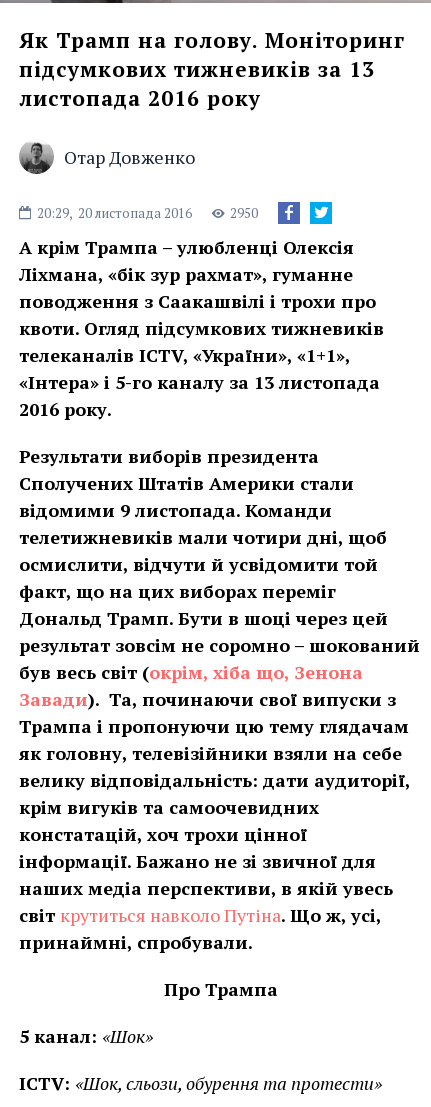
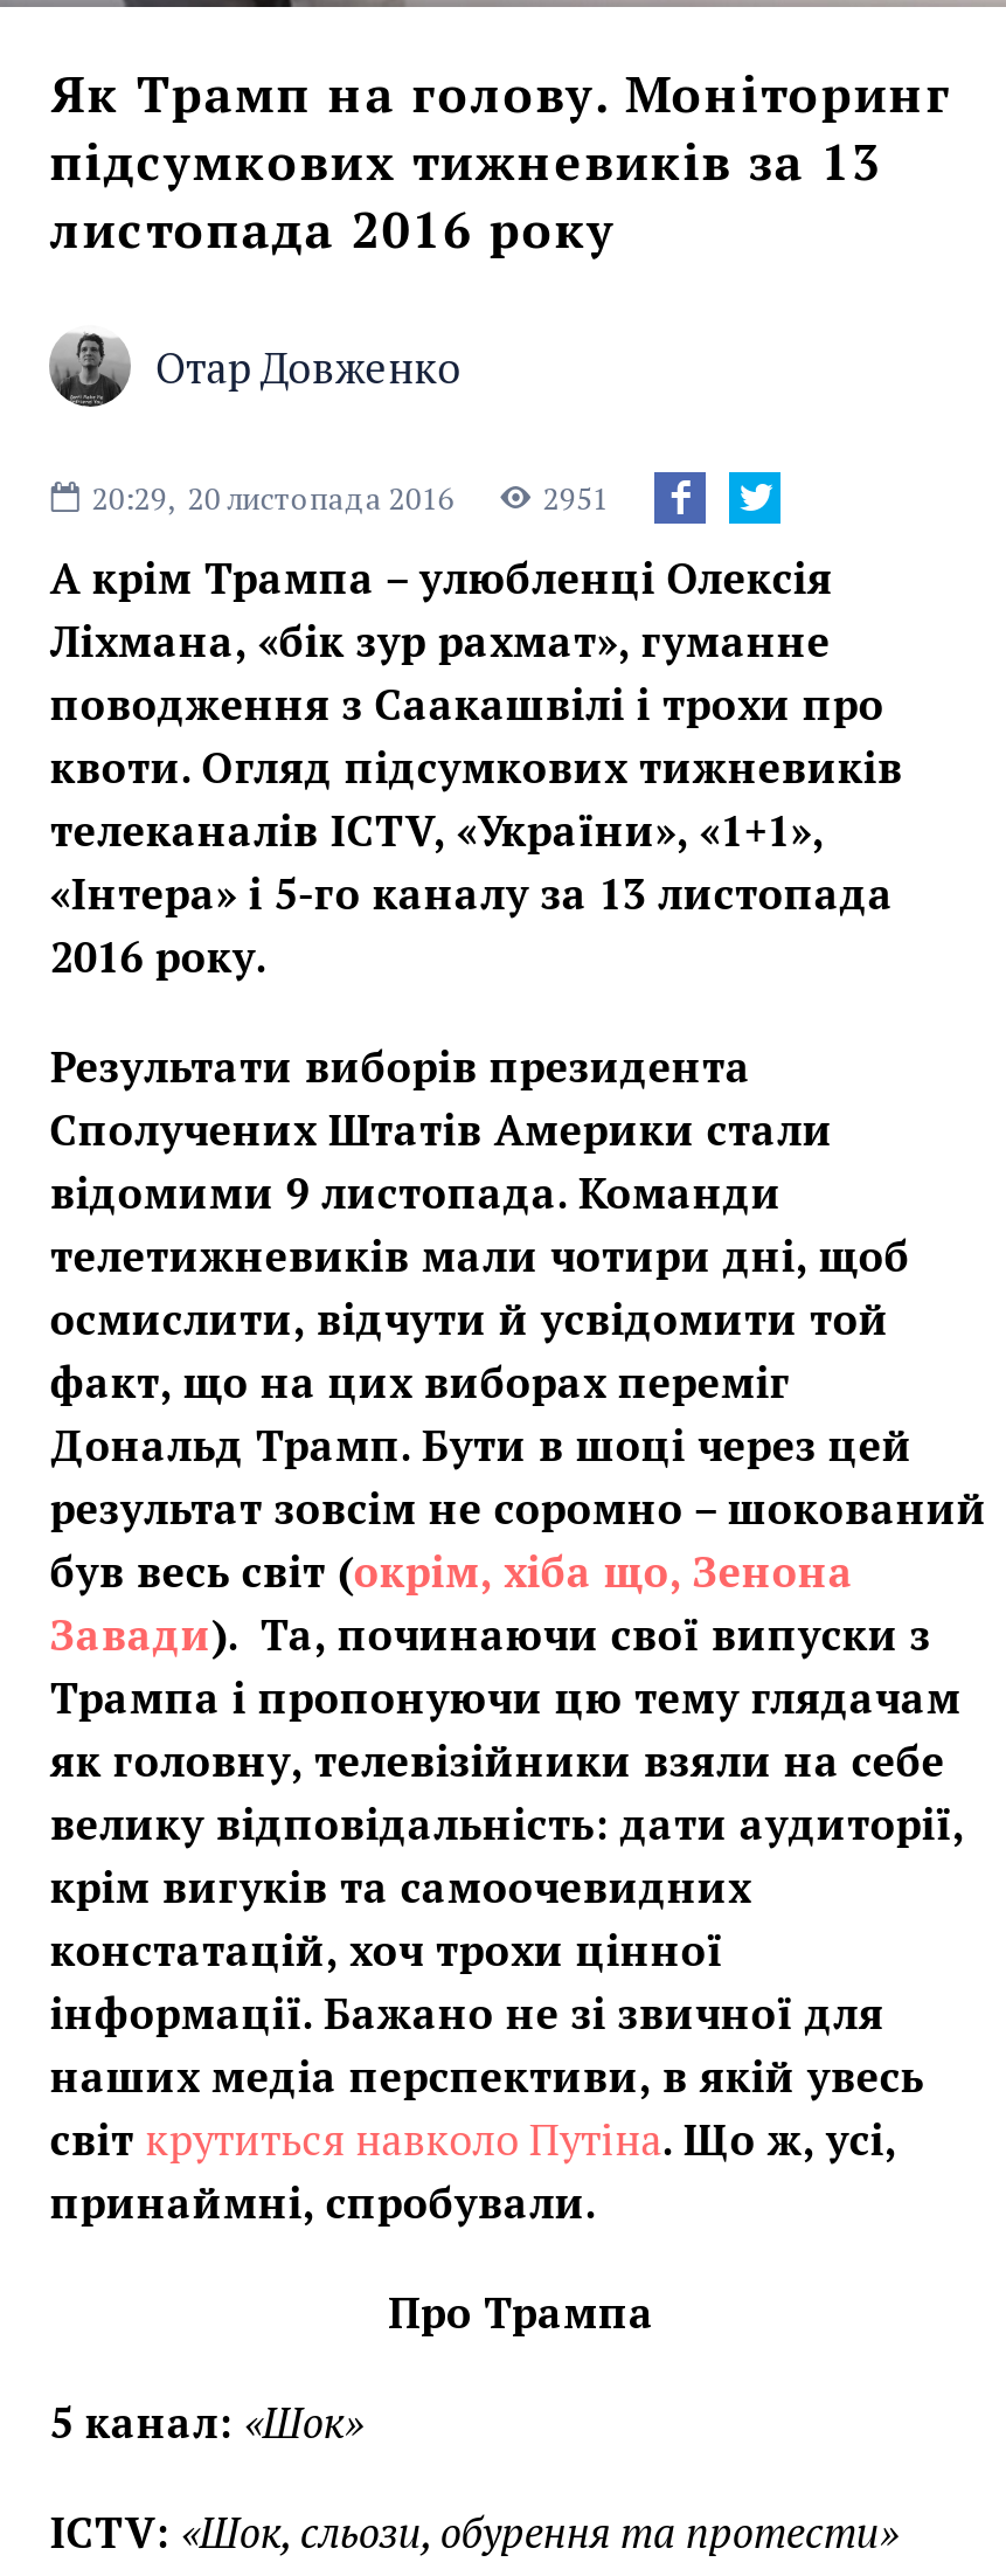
- 2950
+ 2951
